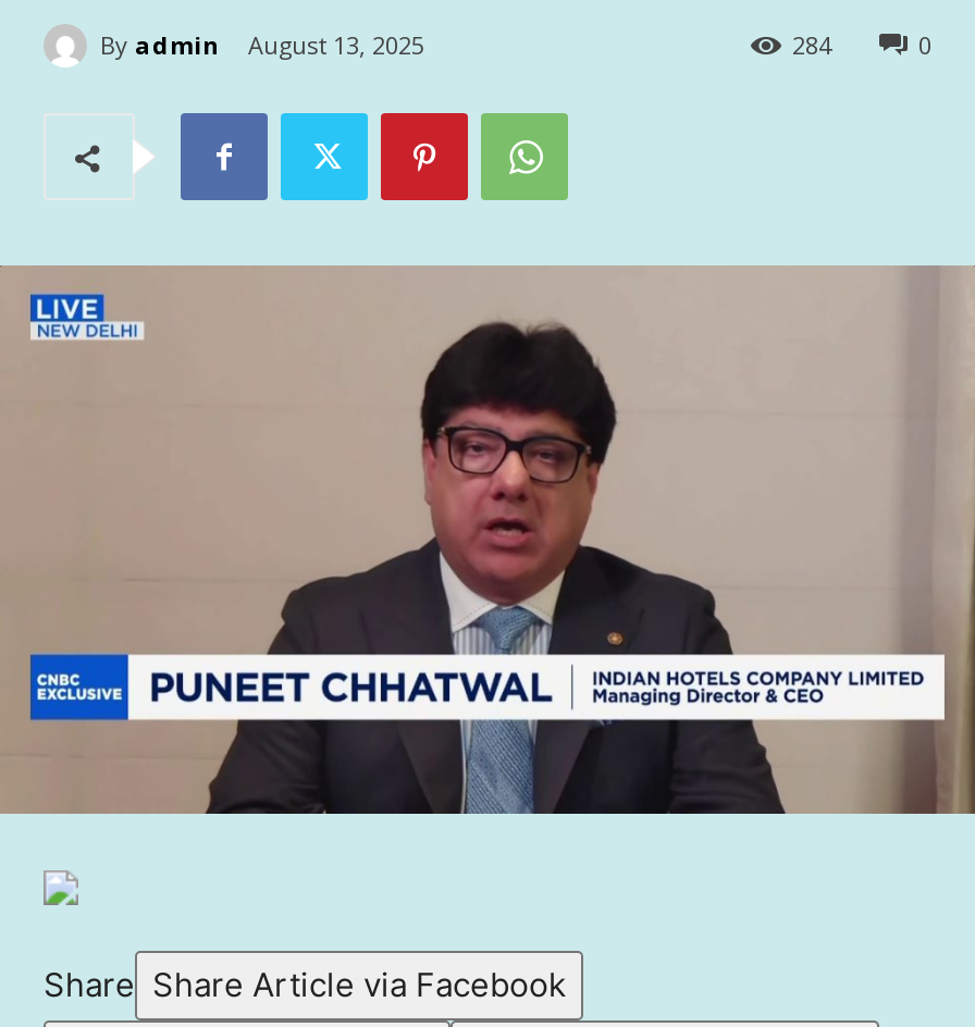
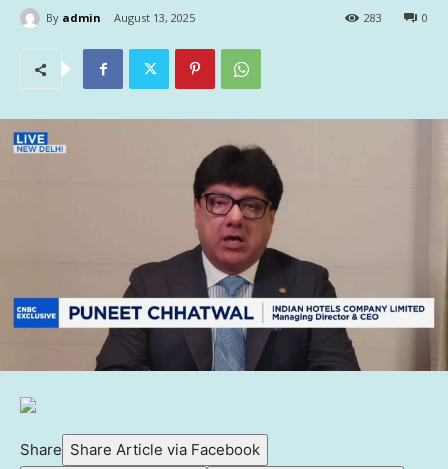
- 284
+ 283
